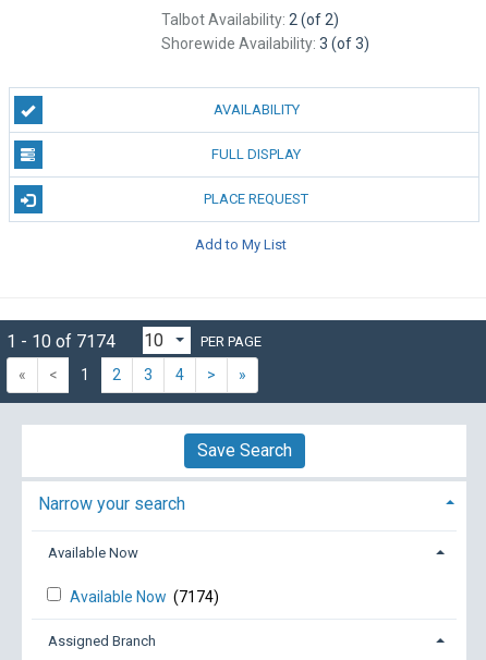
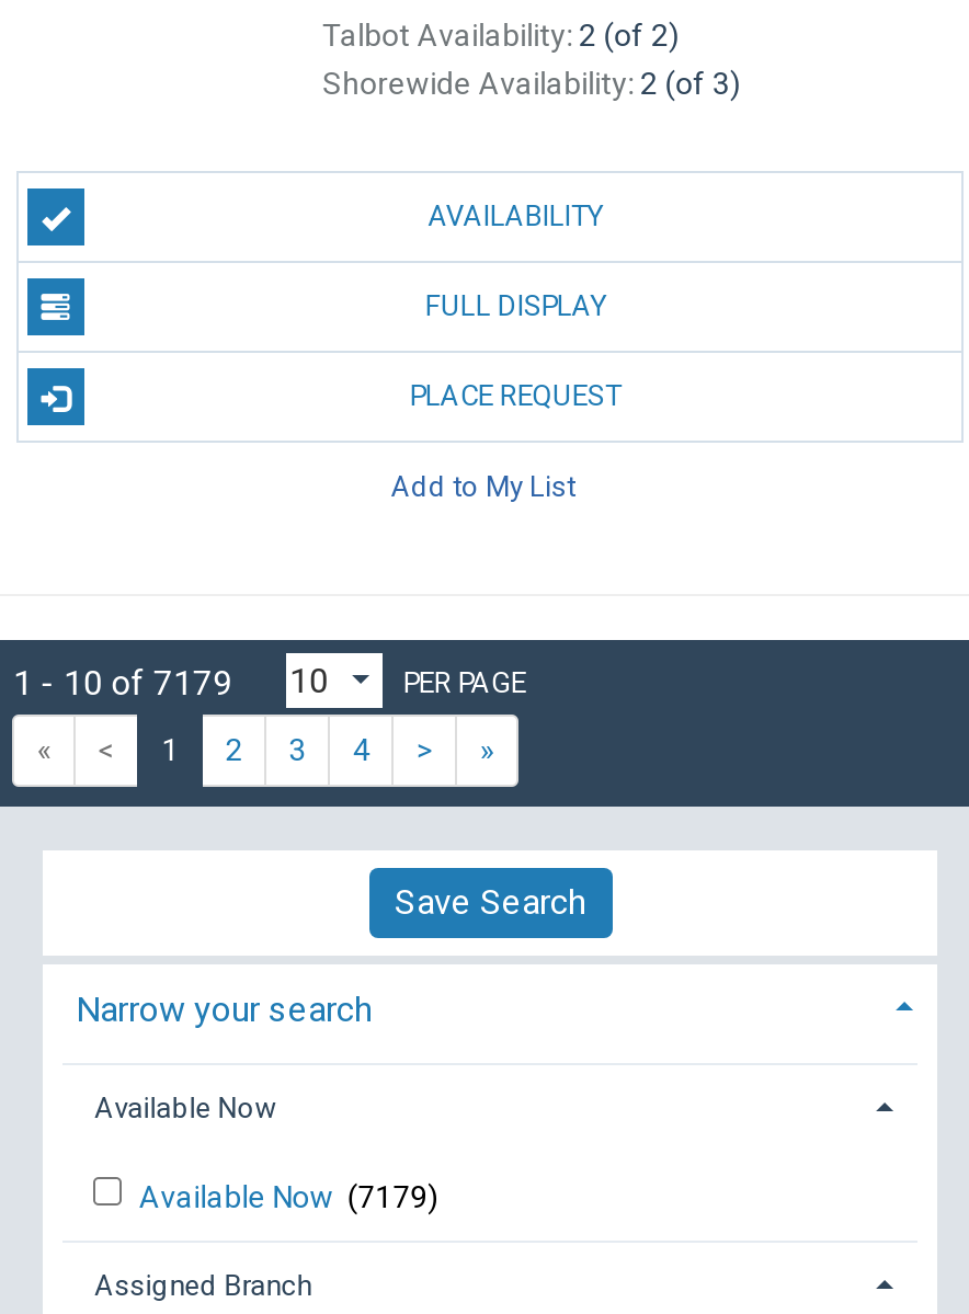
- Shorewide Availability: 3 (of 3)
+ Shorewide Availability: 2 (of 3)

- 1 - 10 of 7174
+ 1 - 10 of 7179

- Available Now (7174)
+ Available Now (7179)
